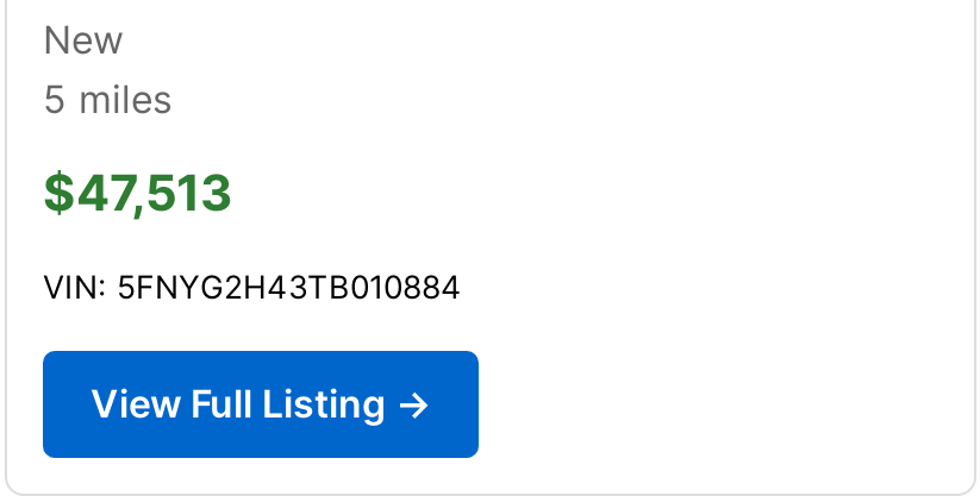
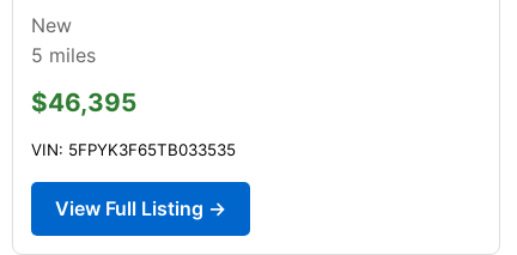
- $47,513
+ $46,395

- VIN: 5FNYG2H43TB010884
+ VIN: 5FPYK3F65TB033535
